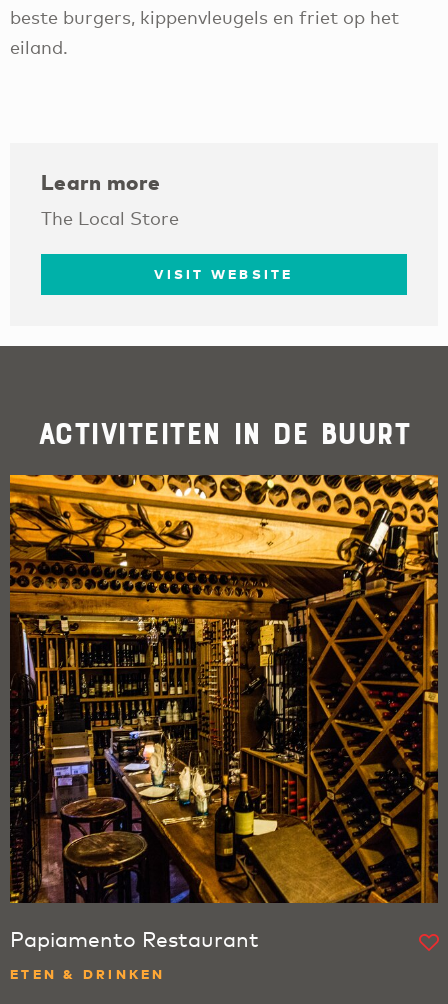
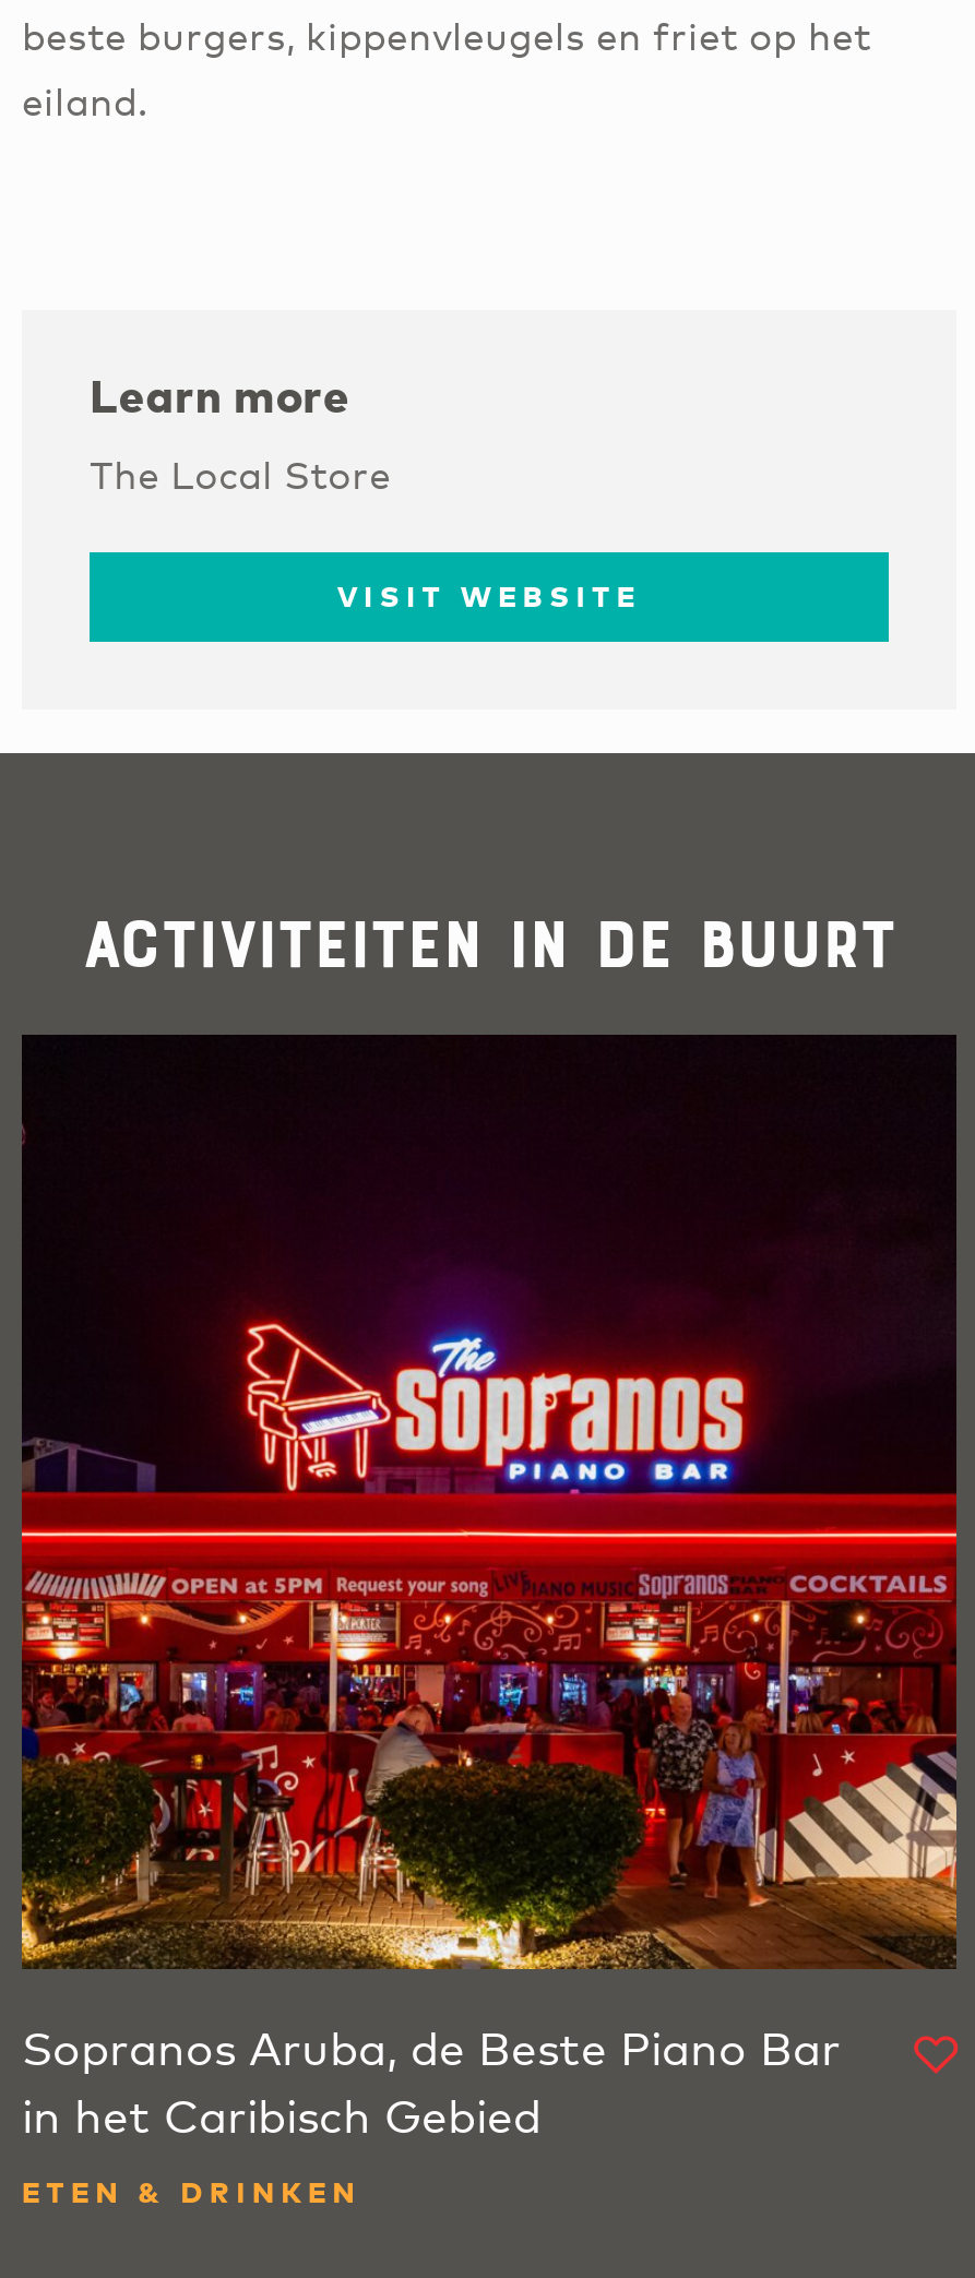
- [image]
- Papiamento Restaurant
+ [image]
+ Sopranos Aruba, de Beste Piano Bar
+ in het Caribisch Gebied
